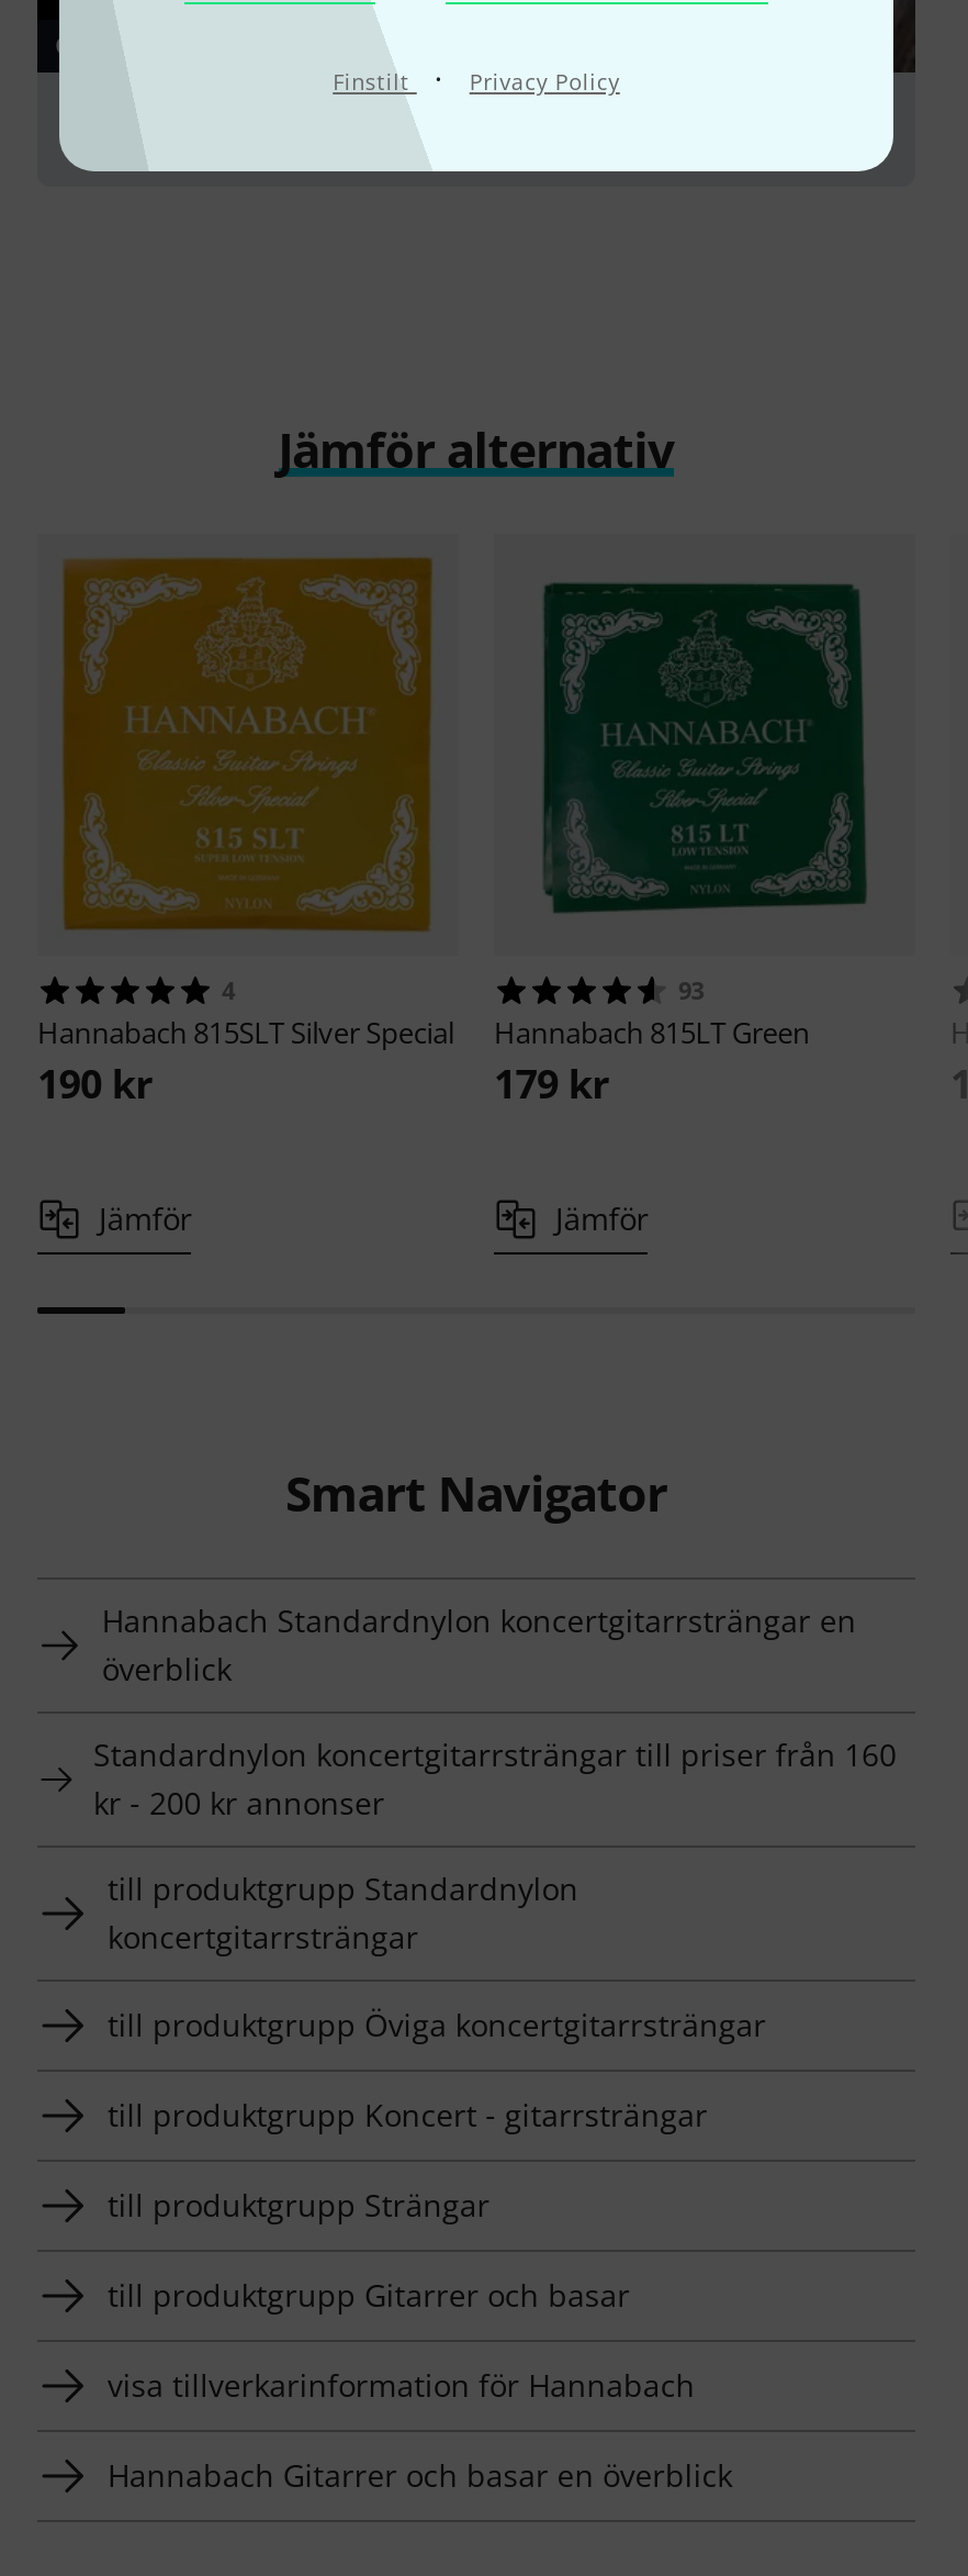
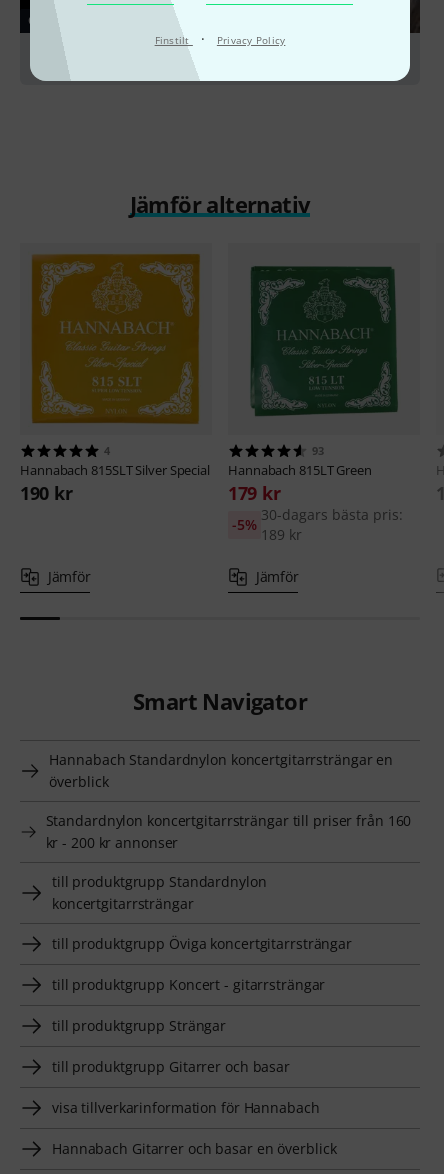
+ -5%

+ 30-dagars bästa pris:
+ 189 kr
